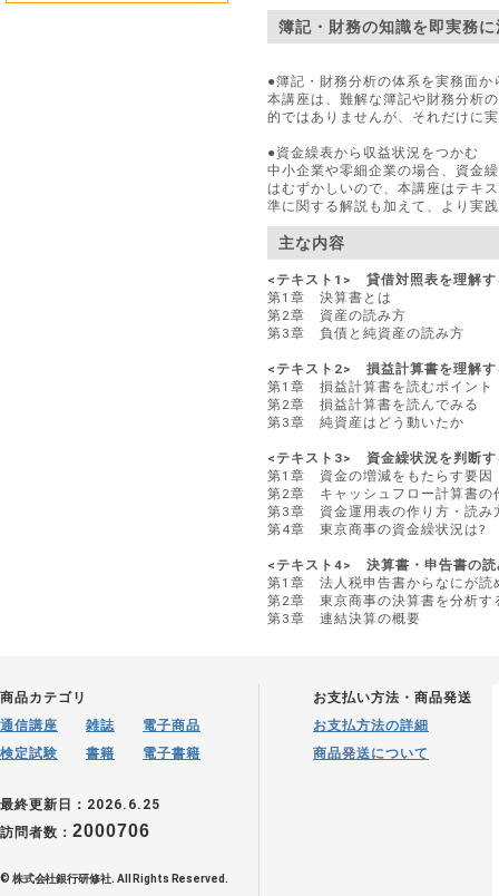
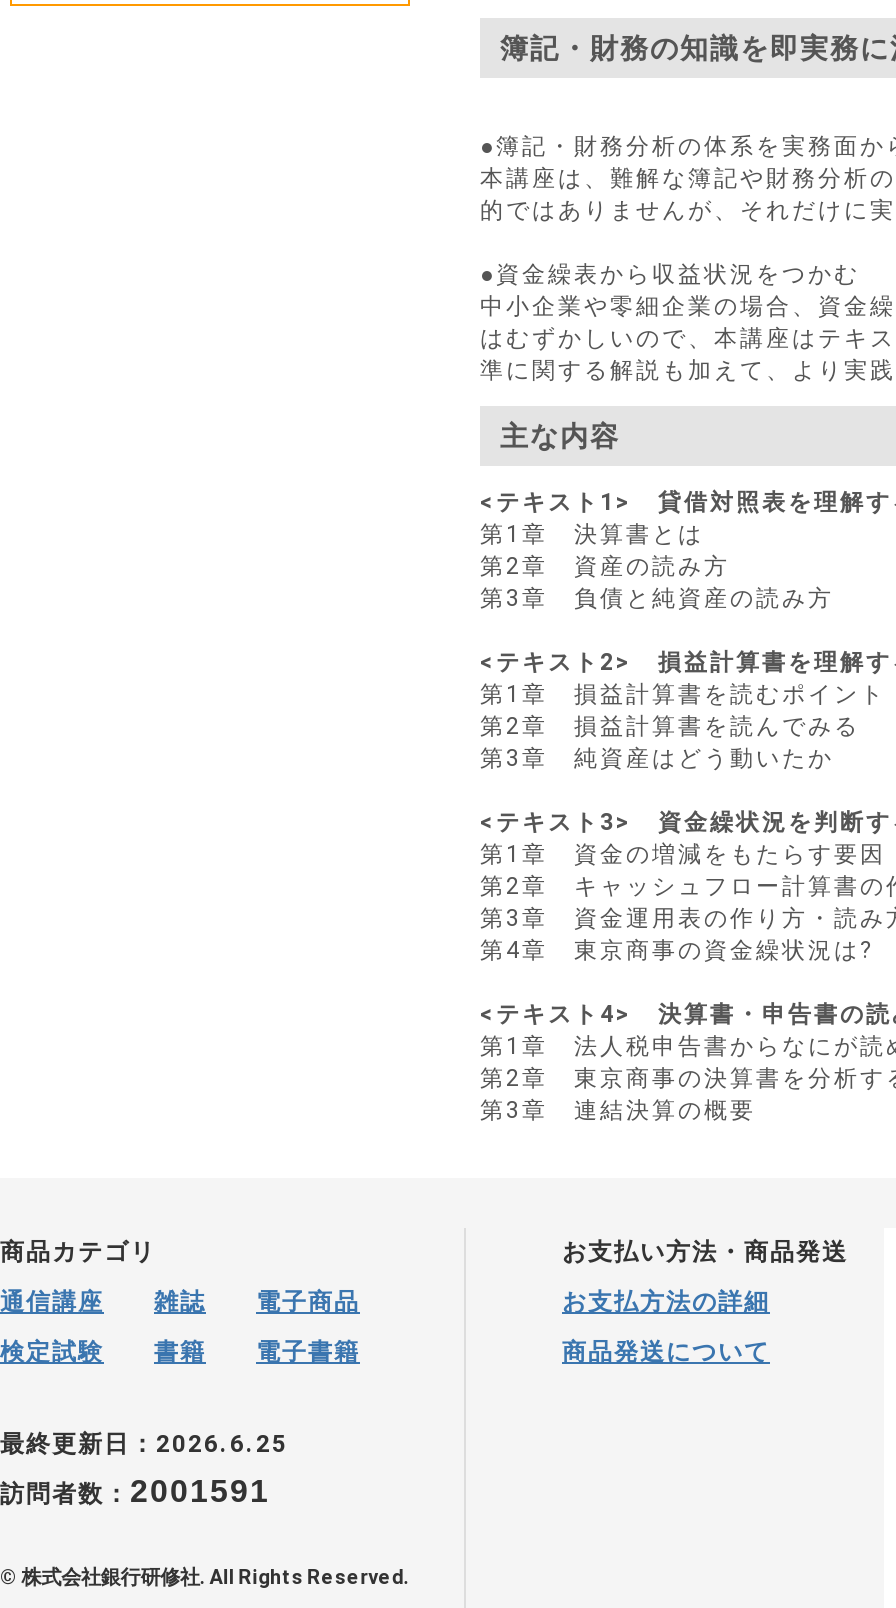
- 訪問者数：2000706
+ 訪問者数：2001591
